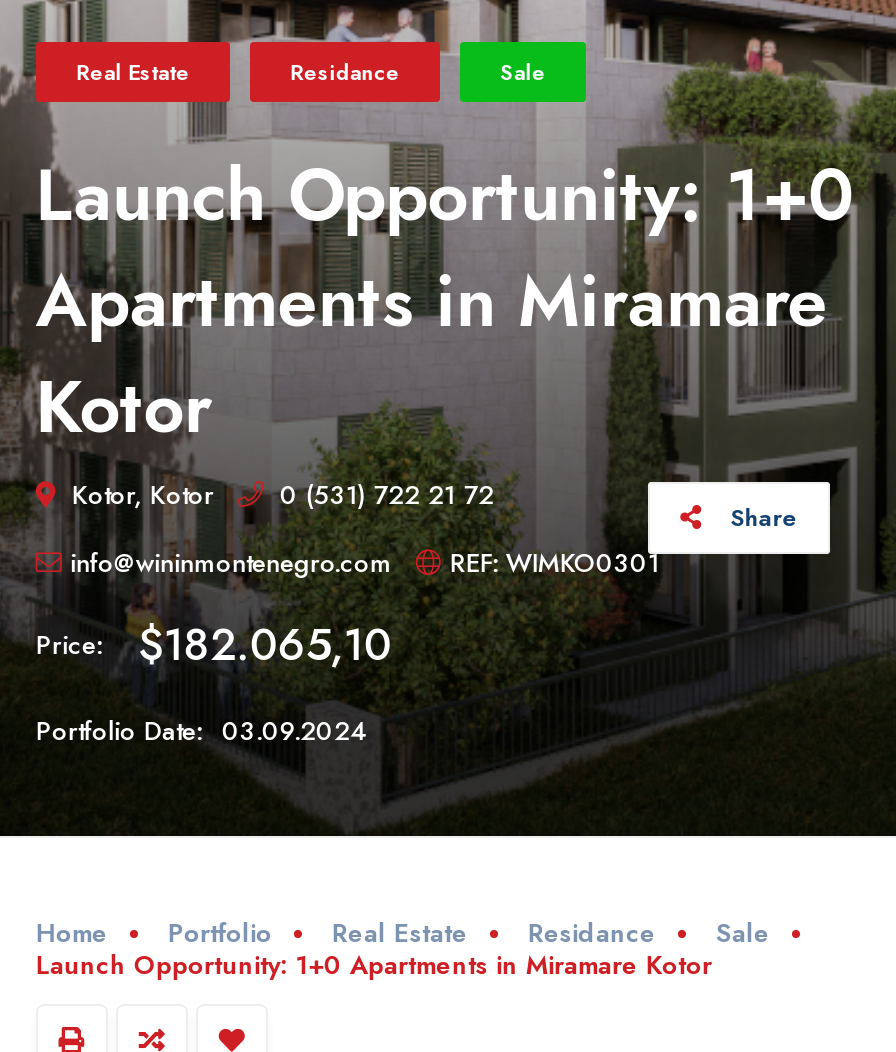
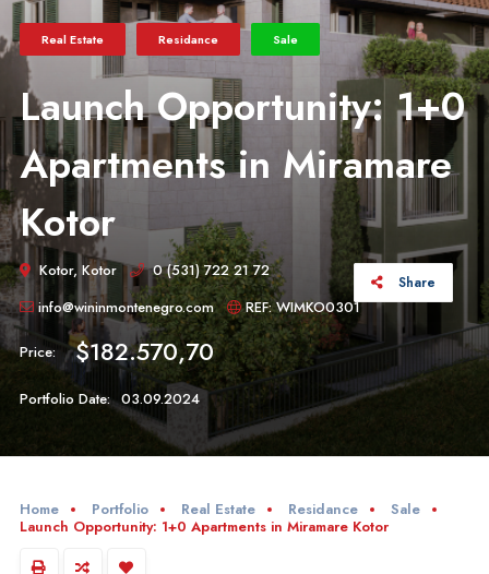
- Price: $182.065,10
+ Price: $182.570,70
